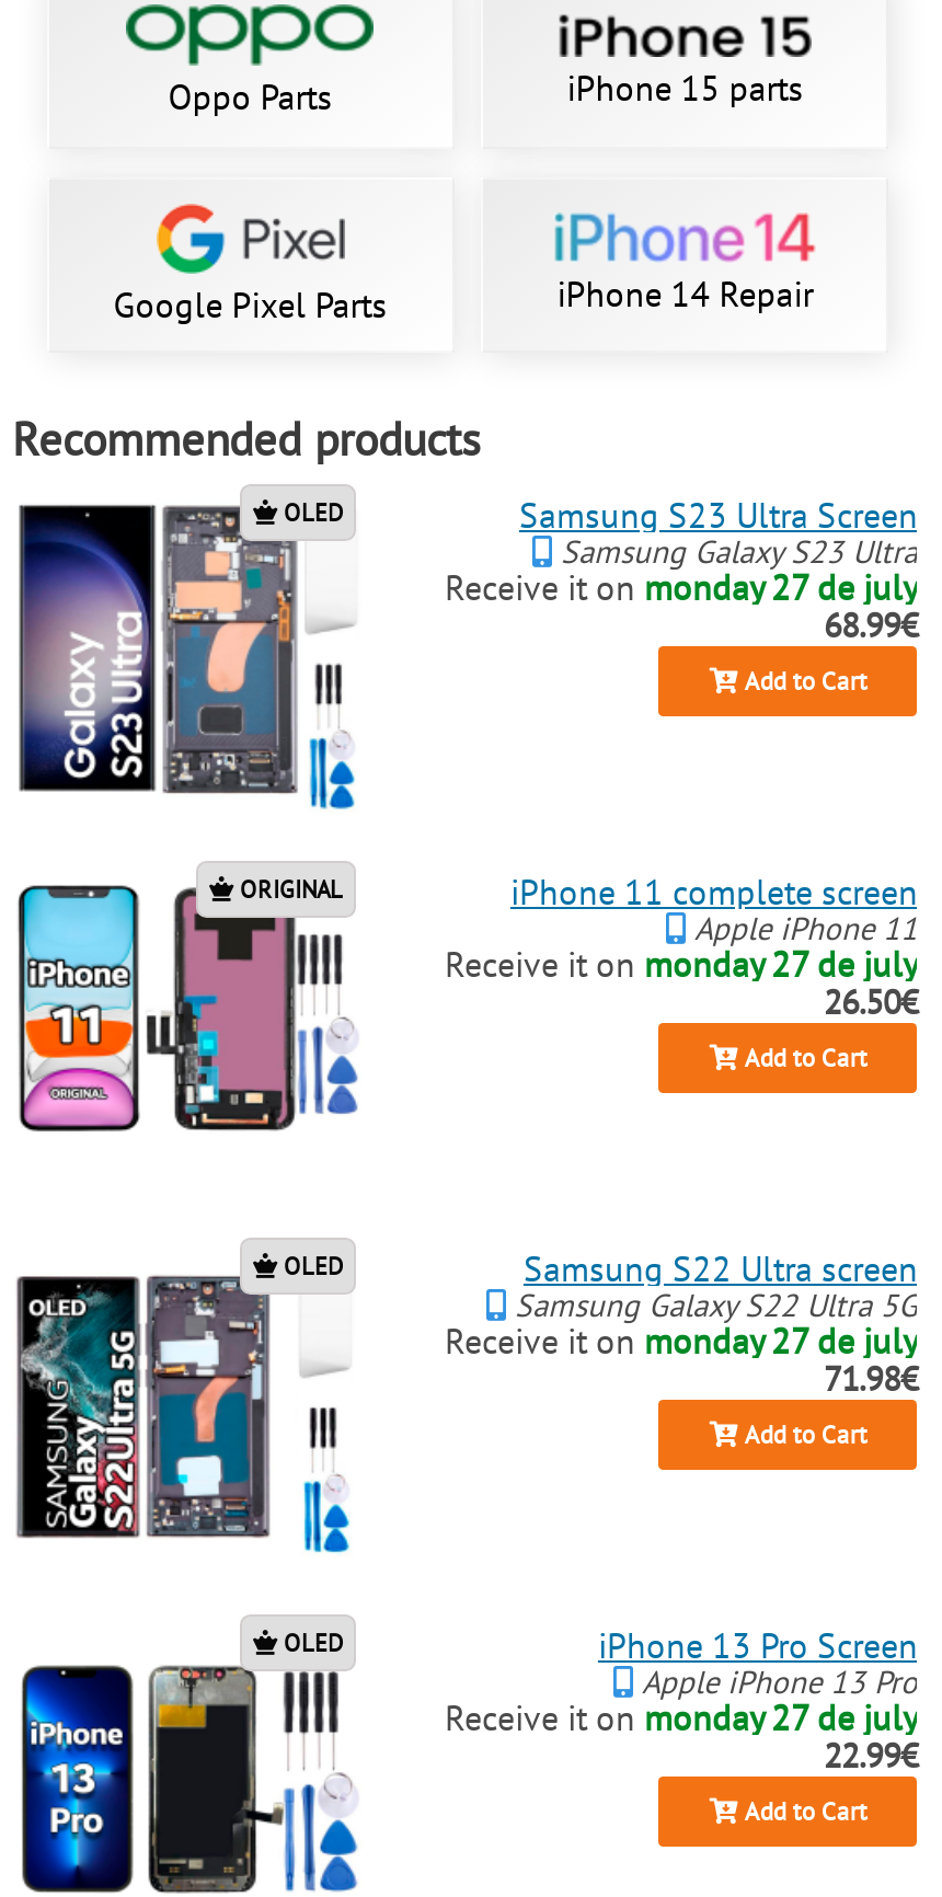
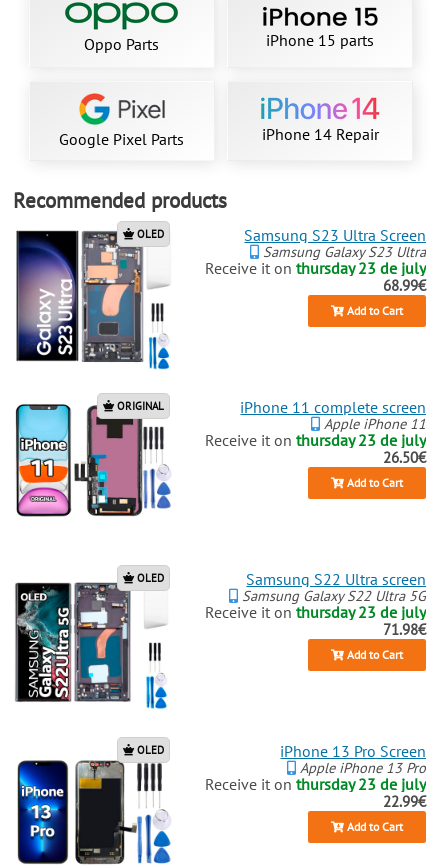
- Receive it onmonday 27 de july
+ Receive it onthursday 23 de july

- Receive it on monday 27 de july
+ Receive it on thursday 23 de july

- Receive it on monday 27 de july
+ Receive it on thursday 23 de july

- Receive it on monday 27 de july
+ Receive it on thursday 23 de july
